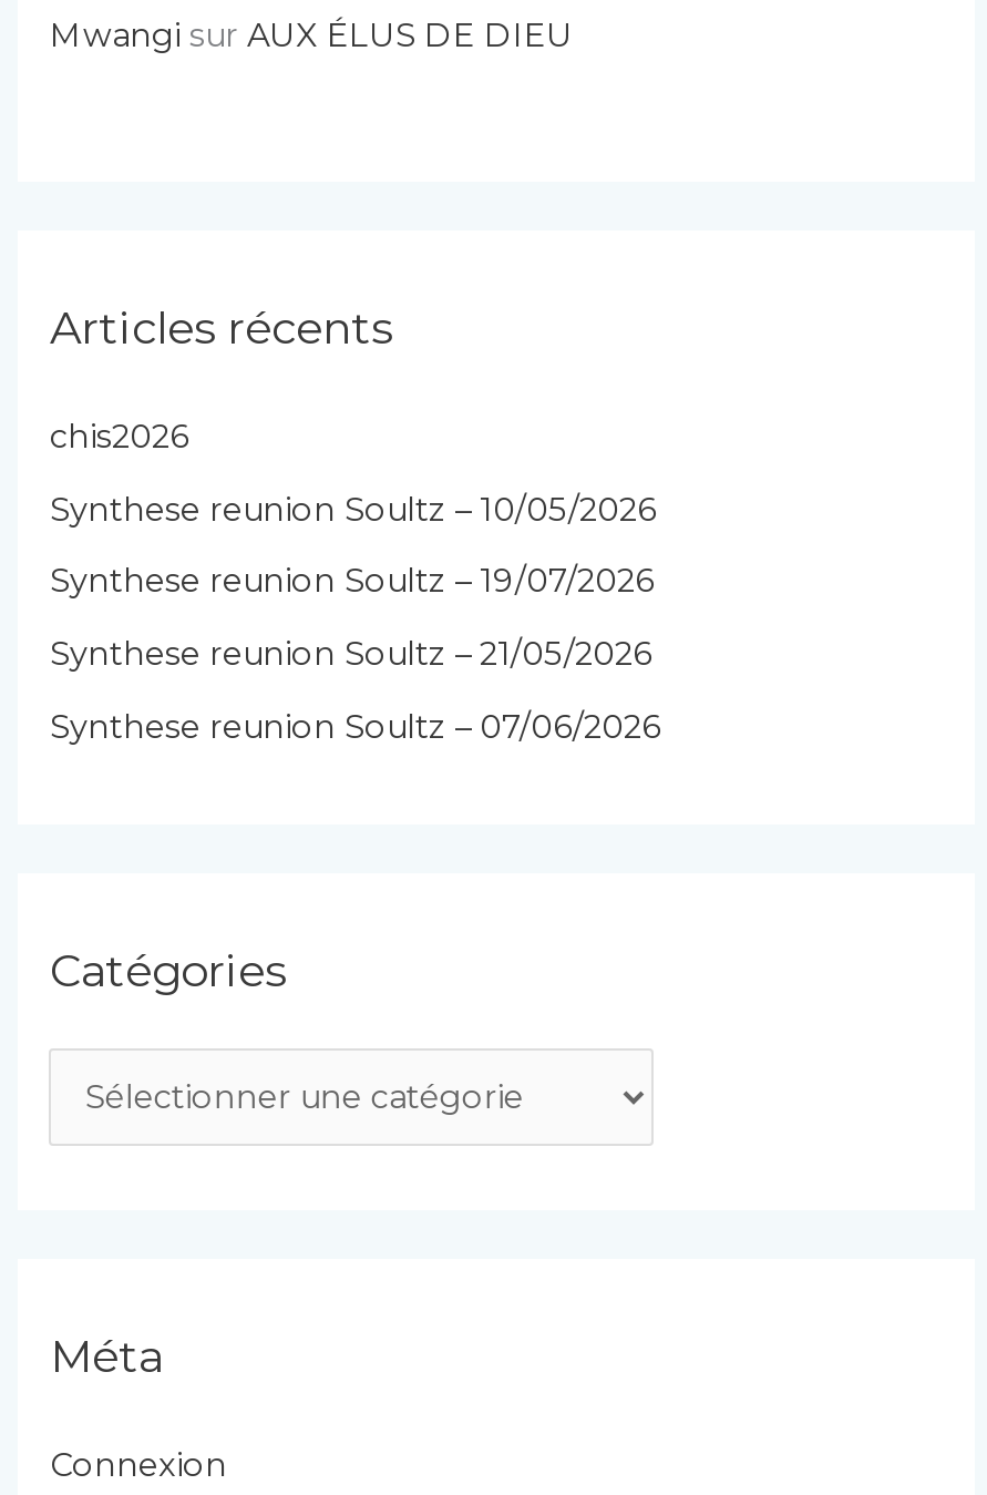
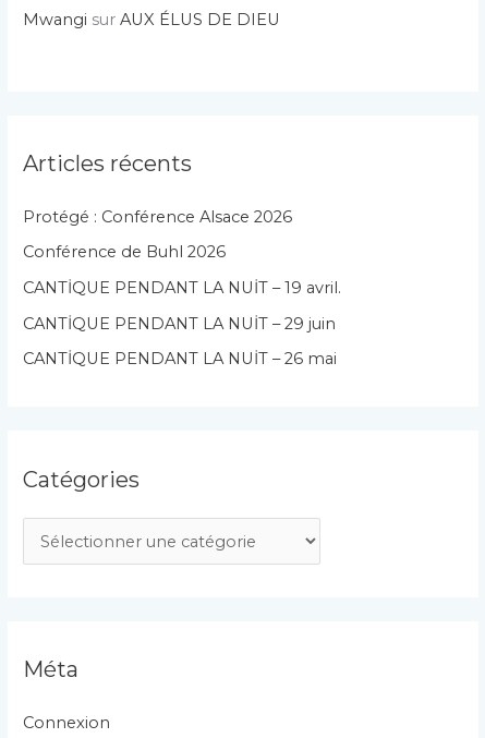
- chis2026
+ Protégé : Conférence Alsace 2026

- Synthese reunion Soultz – 10/05/2026
+ Conférence de Buhl 2026

- Synthese reunion Soultz – 19/07/2026
+ CANTİQUE PENDANT LA NUİT – 19 avril.

- Synthese reunion Soultz – 21/05/2026
+ CANTİQUE PENDANT LA NUİT – 29 juin

- Synthese reunion Soultz – 07/06/2026
+ CANTİQUE PENDANT LA NUİT – 26 mai
